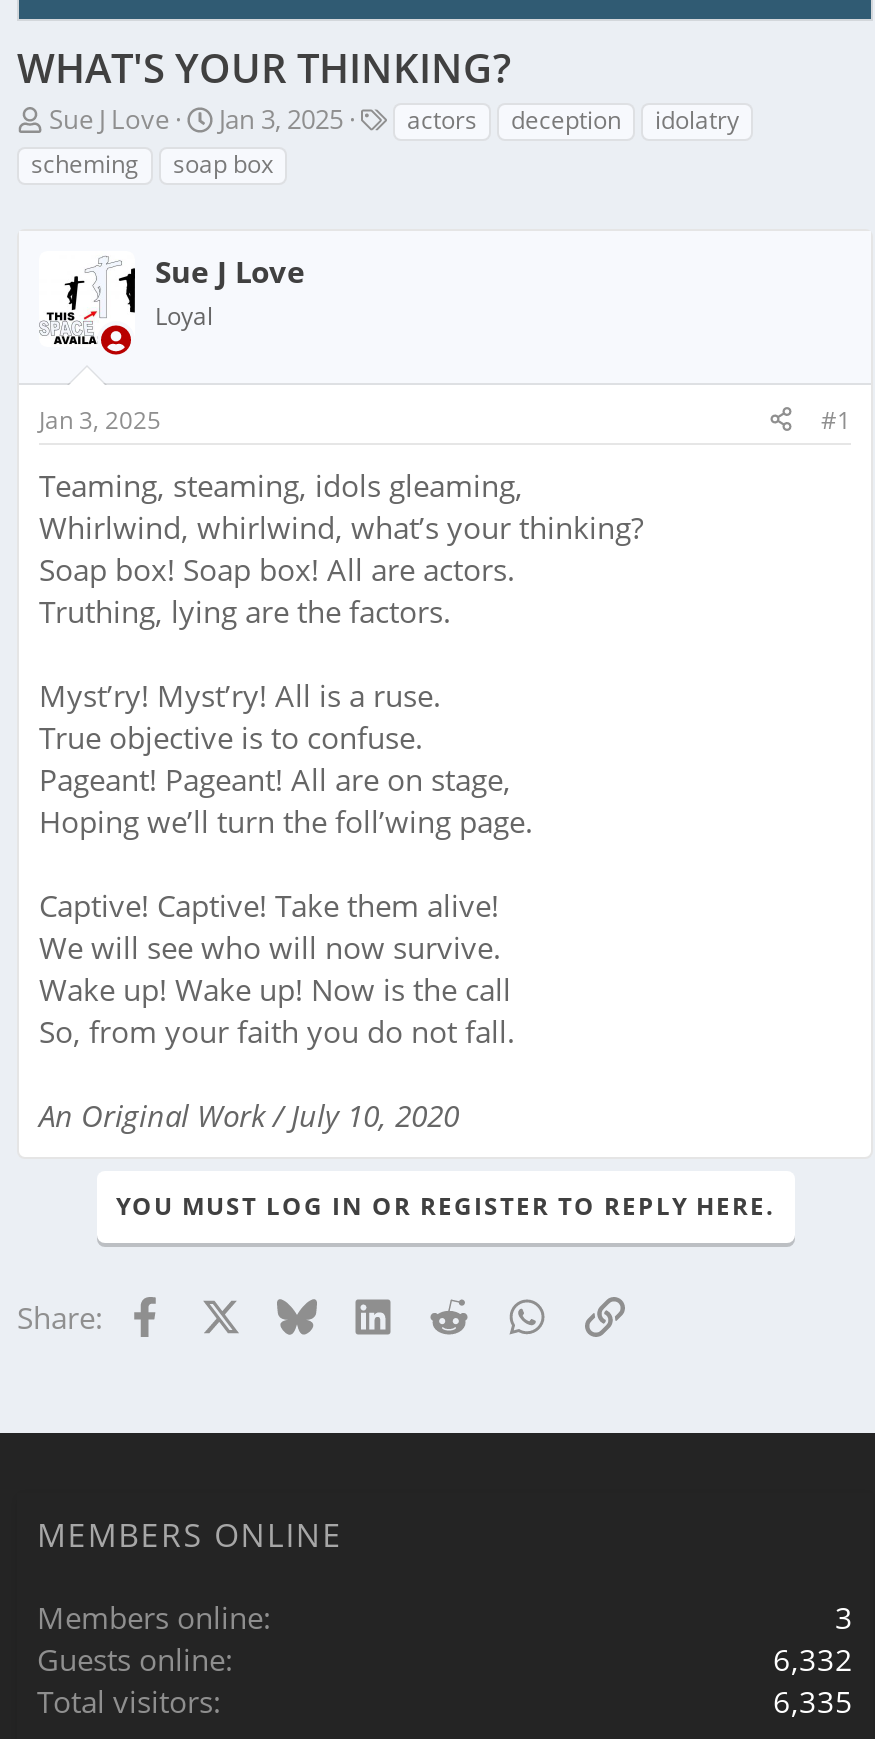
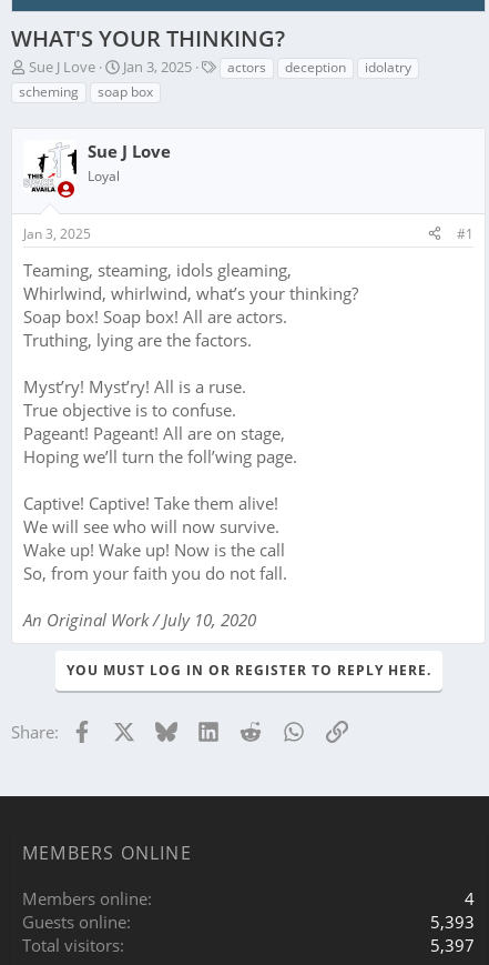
- 3
+ 4

- 6,332
+ 5,393

- 6,335
+ 5,397
